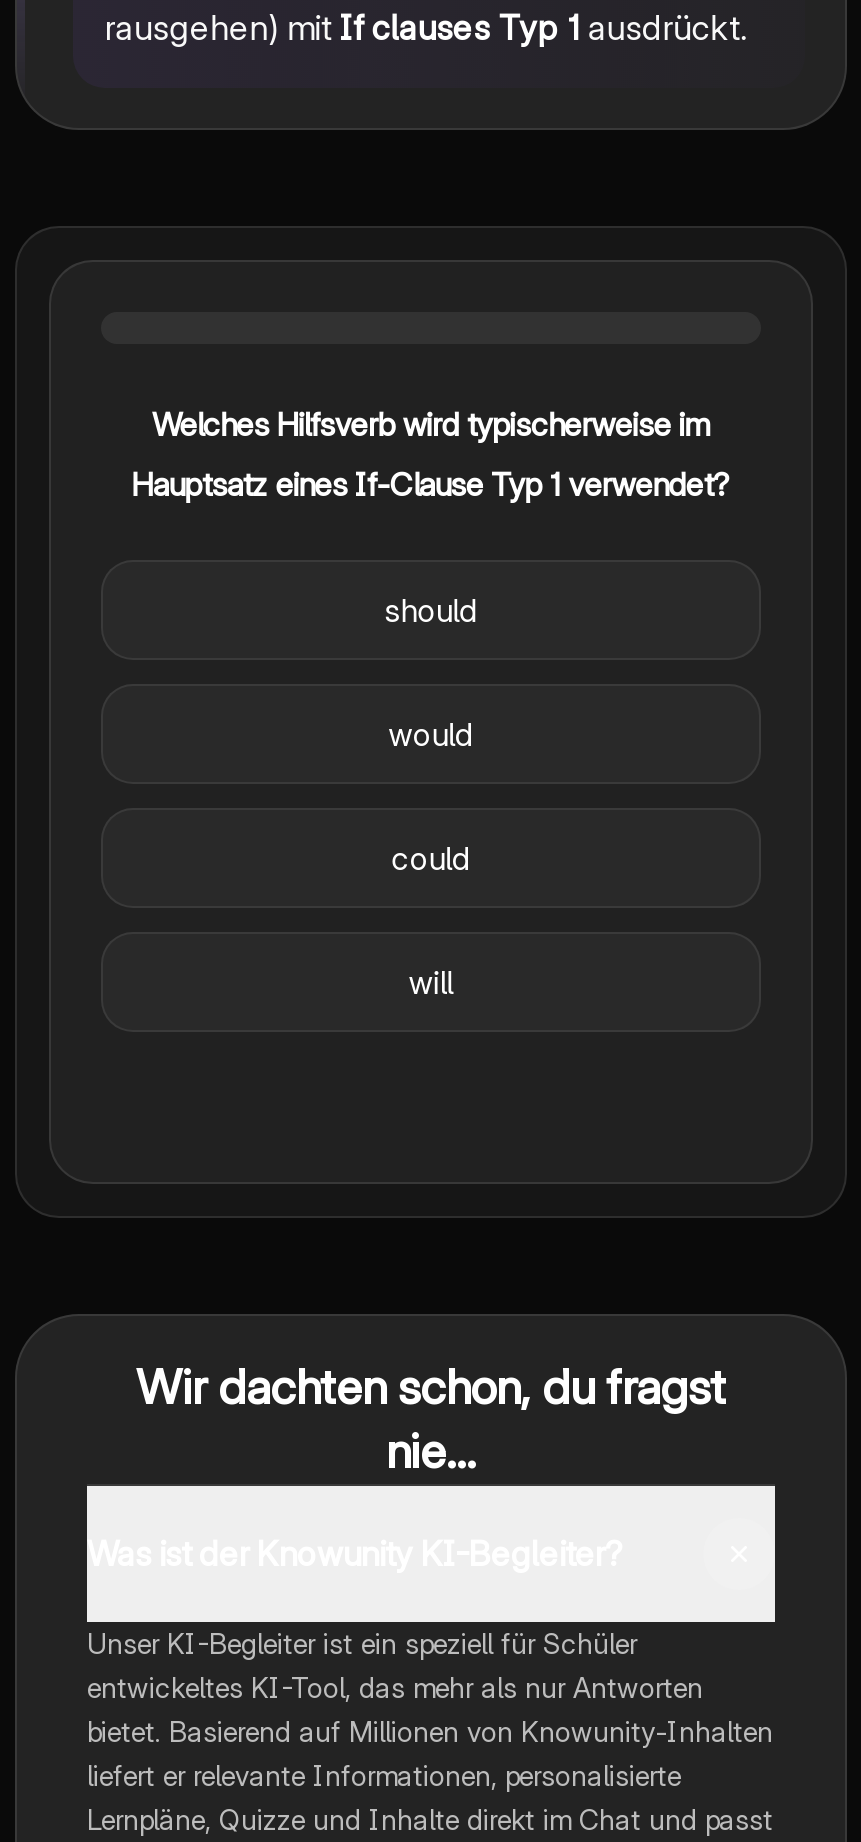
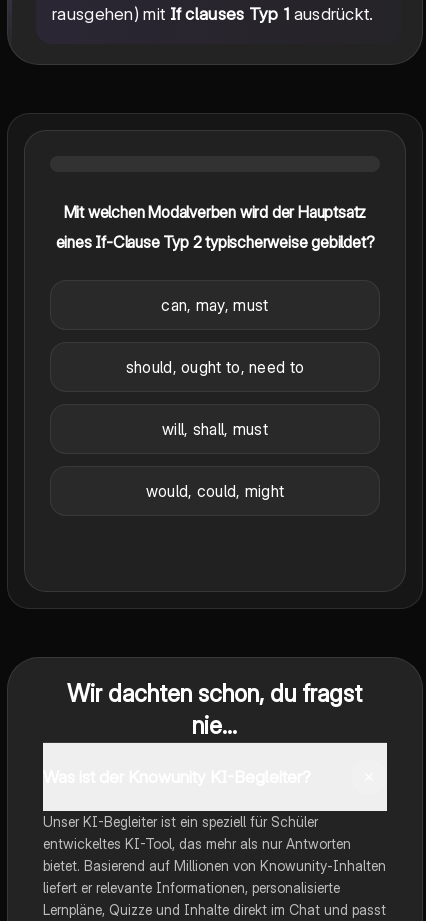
- Welches Hilfsverb wird typischerweise im
+ Mit welchen Modalverben wird der Hauptsatz

- Hauptsatz eines If-Clause Typ 1 verwendet?
+ eines If-Clause Typ 2 typischerweise gebildet?

- should
+ can, may, must

- would
+ should, ought to, need to

- could
+ will, shall, must

- will
+ would, could, might
